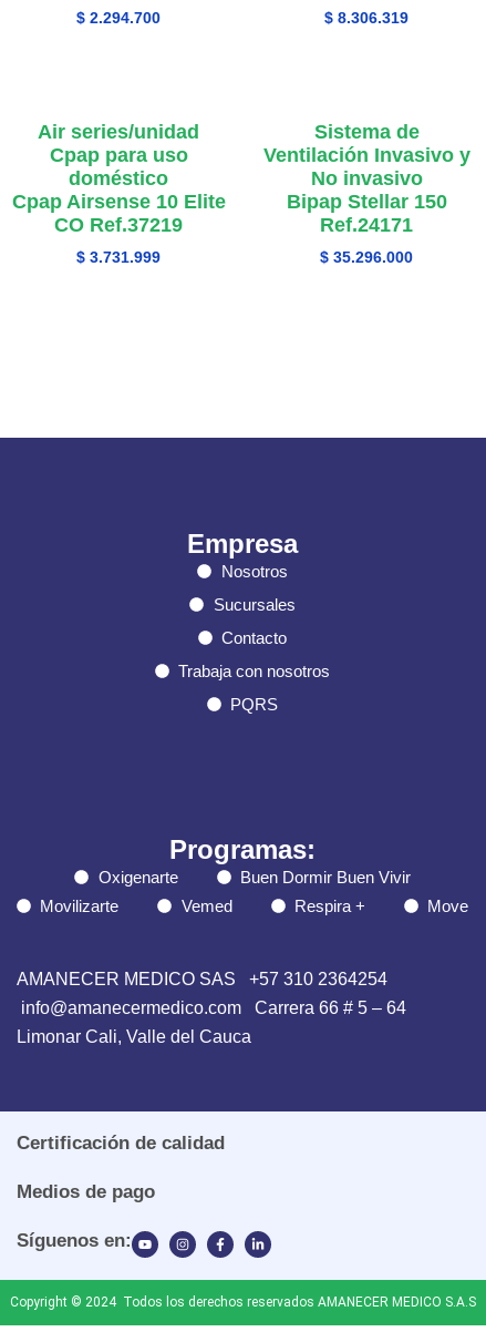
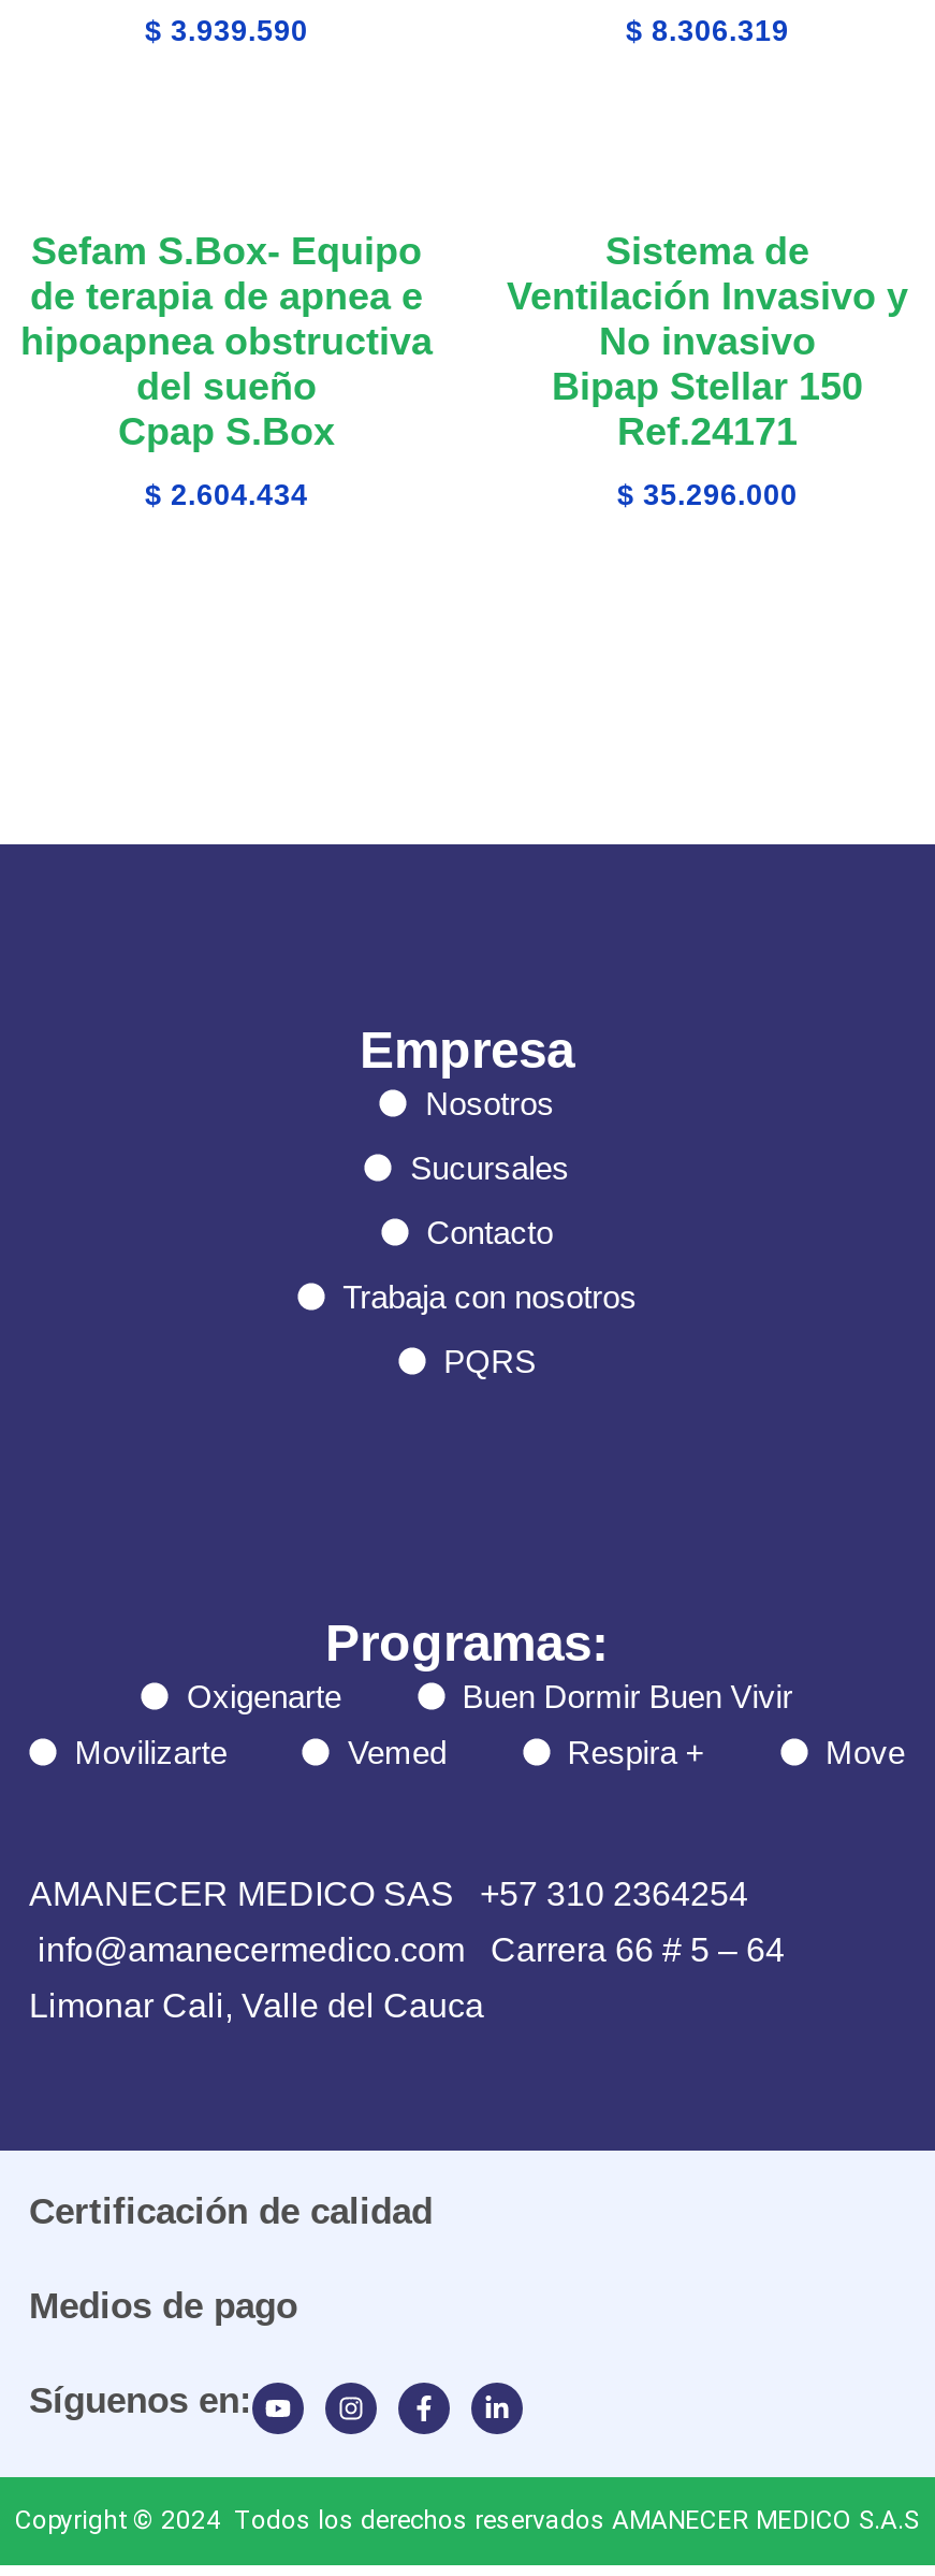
- $2.294.700
+ $3.939.590

- Air series/unidad
- Cpap para uso
- doméstico
- Cpap Airsense 10 Elite
- CO Ref.37219
+ Sefam S.Box- Equipo
+ de terapia de apnea e
+ hipoapnea obstructiva
+ del sueño
+ Cpap S.Box

- $3.731.999
+ $2.604.434
